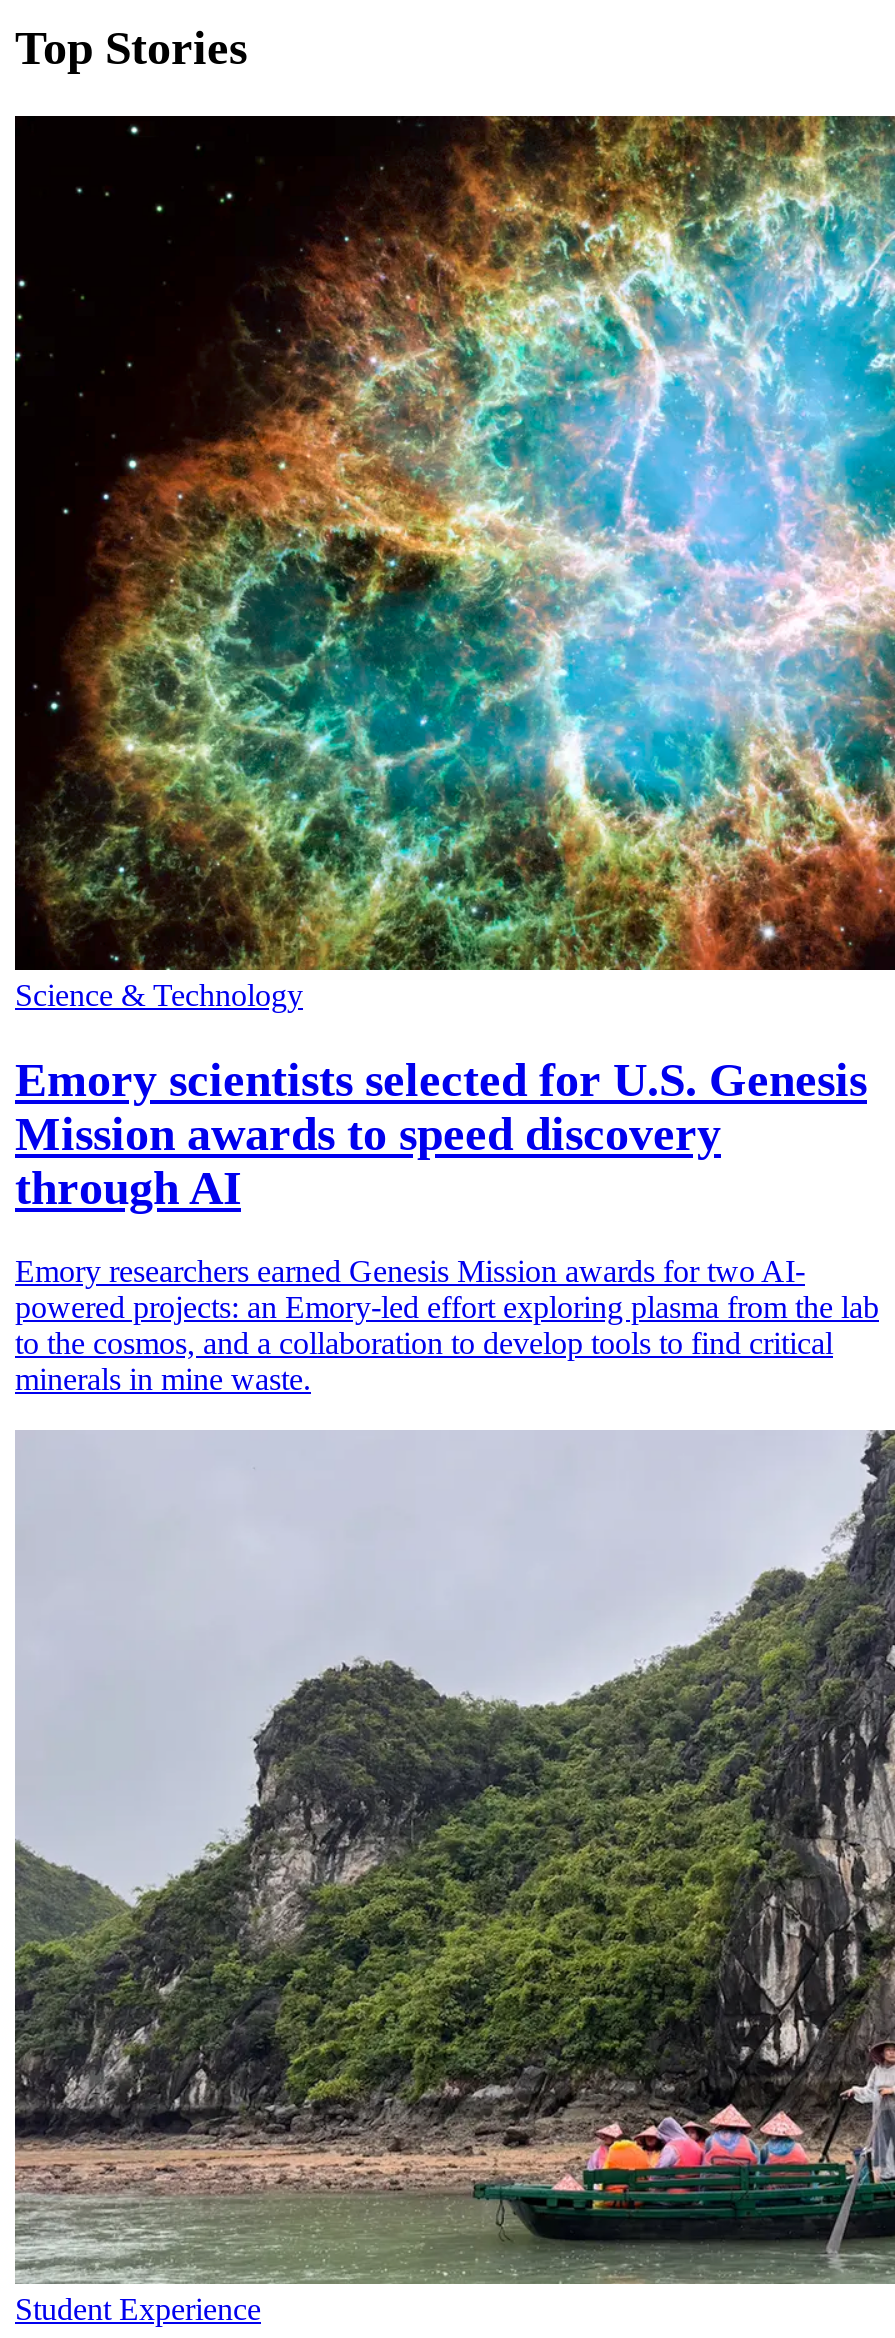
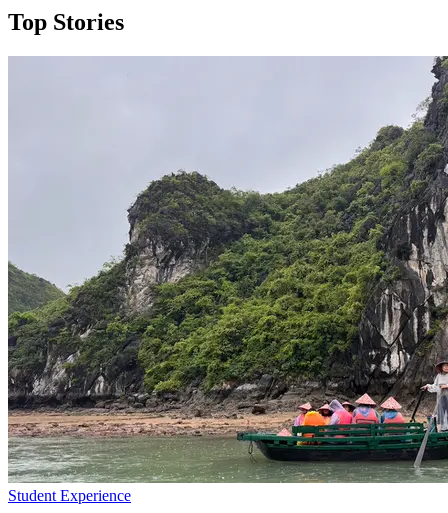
- [image]
- Science & Technology
- Emory scientists selected for U.S. Genesis
- Mission awards to speed discovery
- through AI
- Emory researchers earned Genesis Mission awards for two AI-
- powered projects: an Emory-led effort exploring plasma from the lab
- to the cosmos, and a collaboration to develop tools to find critical
- minerals in mine waste.
